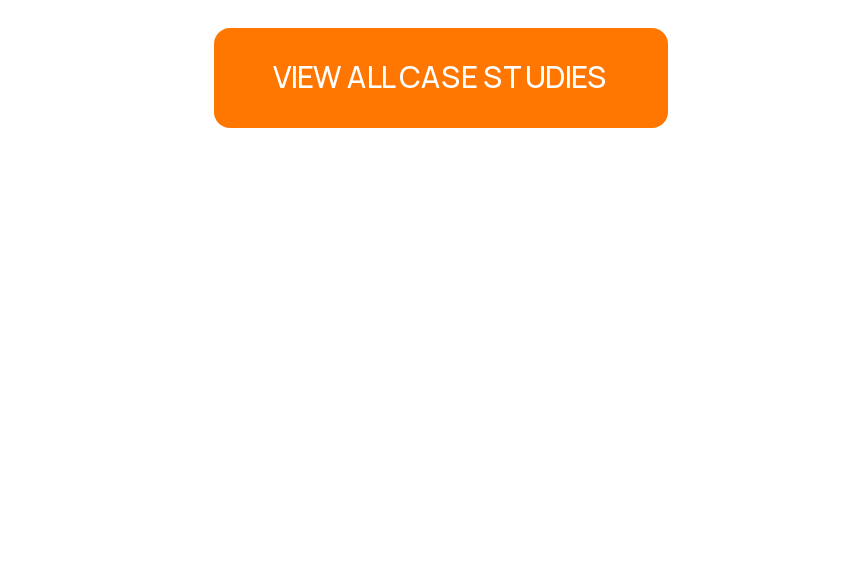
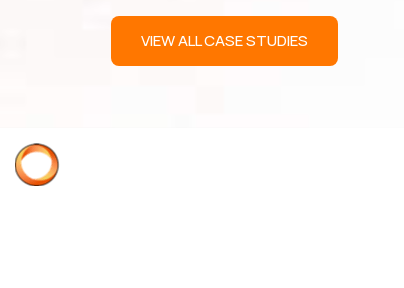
+ [image]
